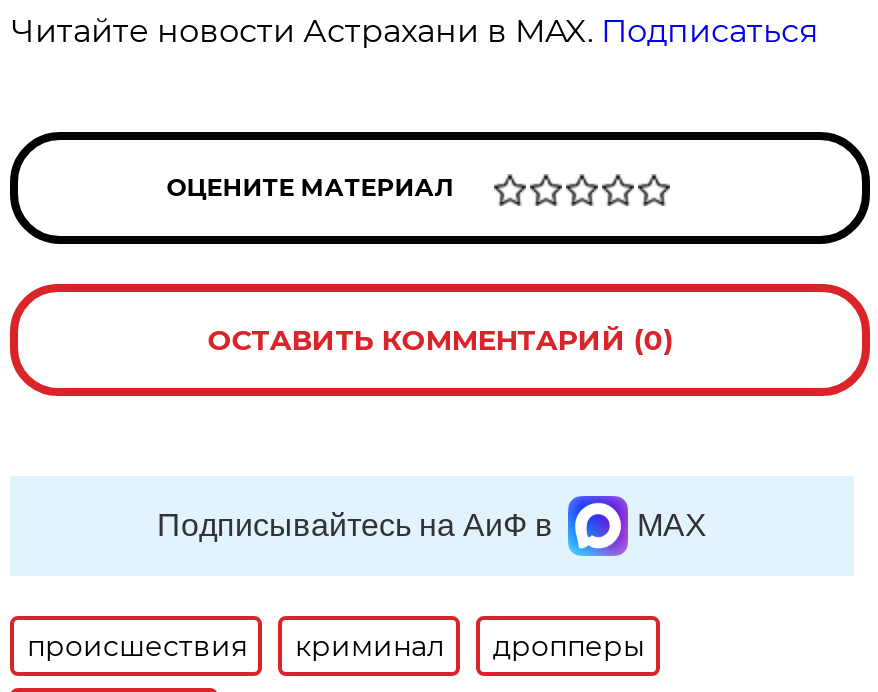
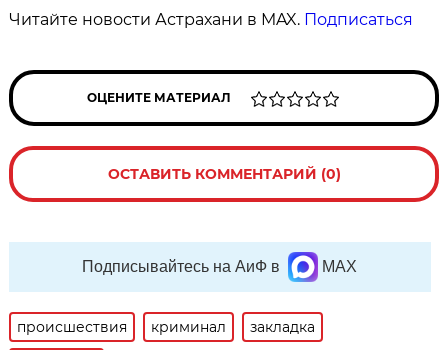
- дропперы
+ закладка
